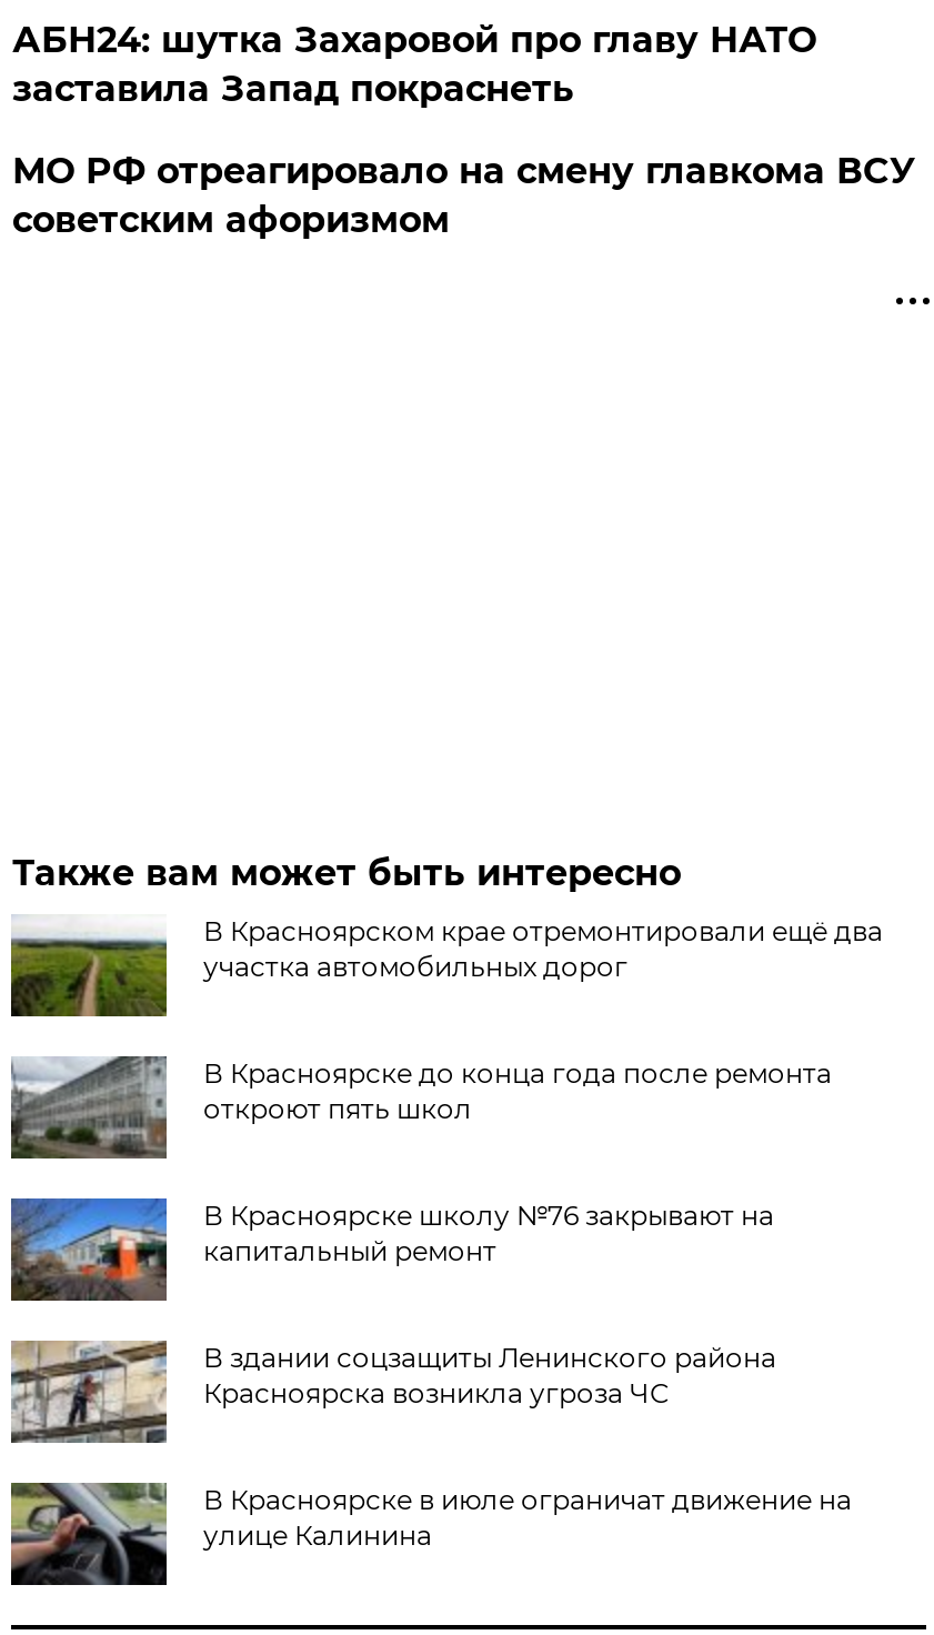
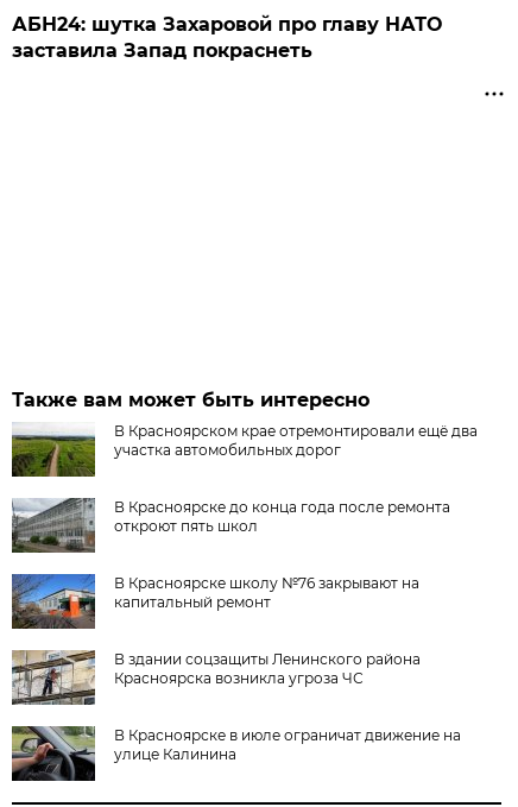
- МО РФ отреагировало на смену главкома ВСУ
- советским афоризмом
